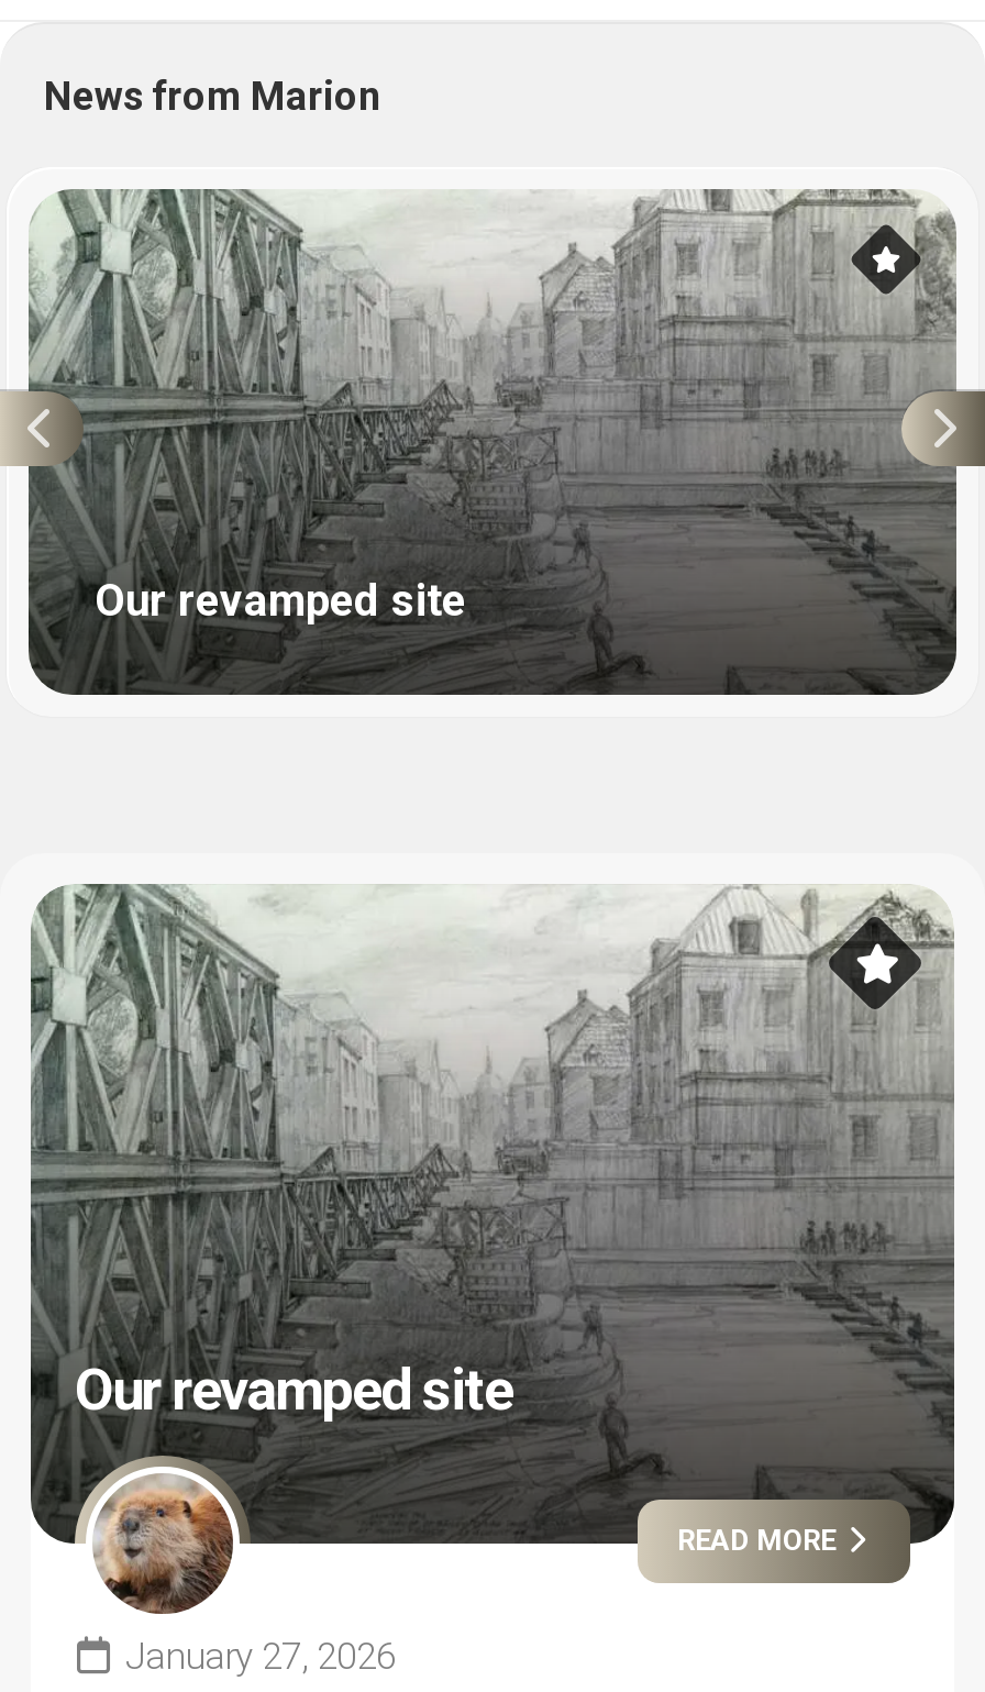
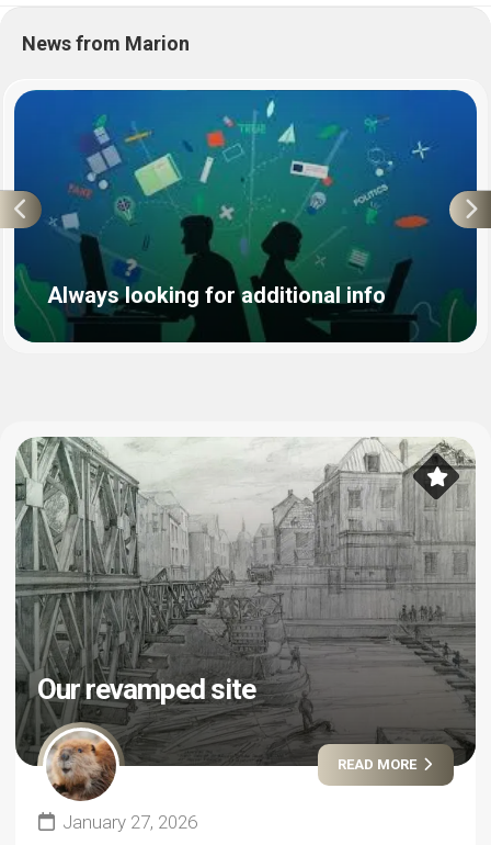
- [image]
- Our revamped site
+ [image]
+ Always looking for additional info
